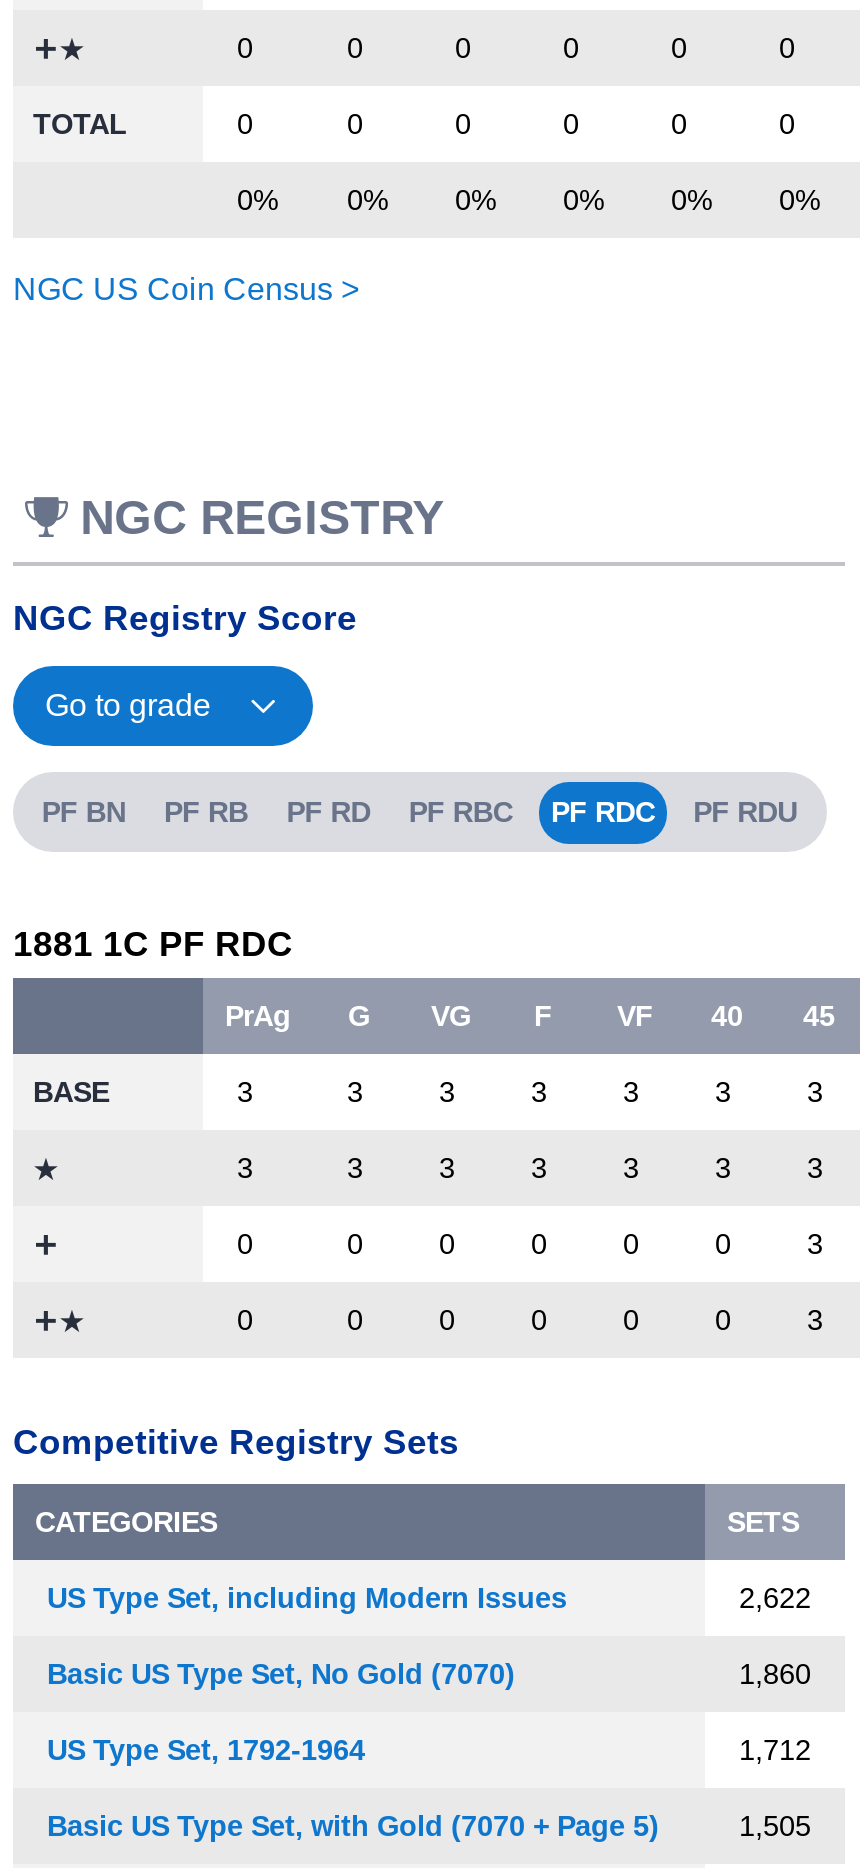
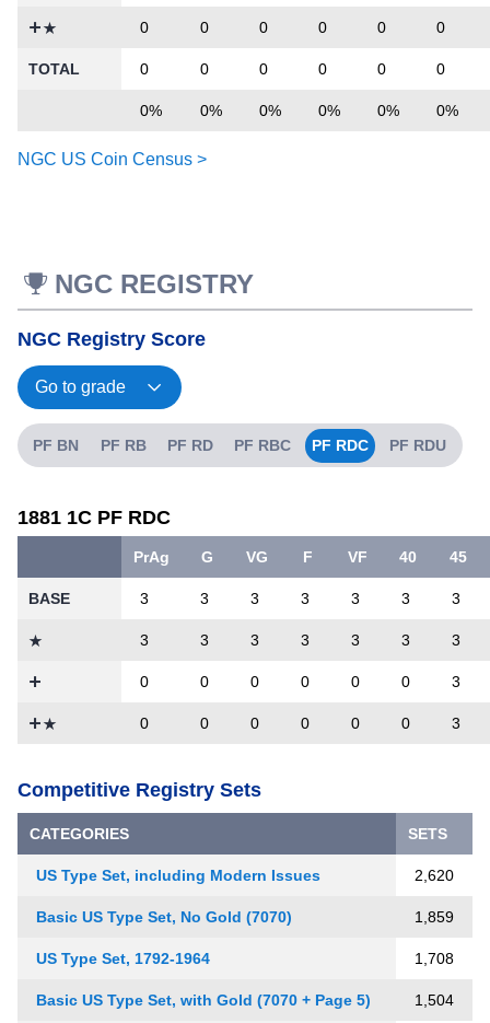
- 2,622
+ 2,620

- 1,860
+ 1,859

- 1,712
+ 1,708

- 1,505
+ 1,504
